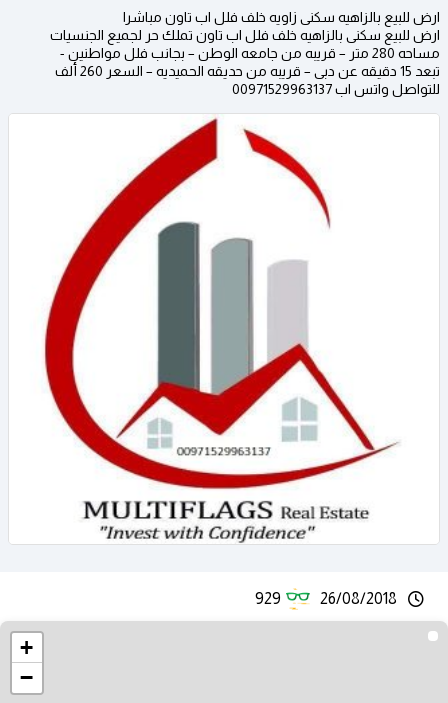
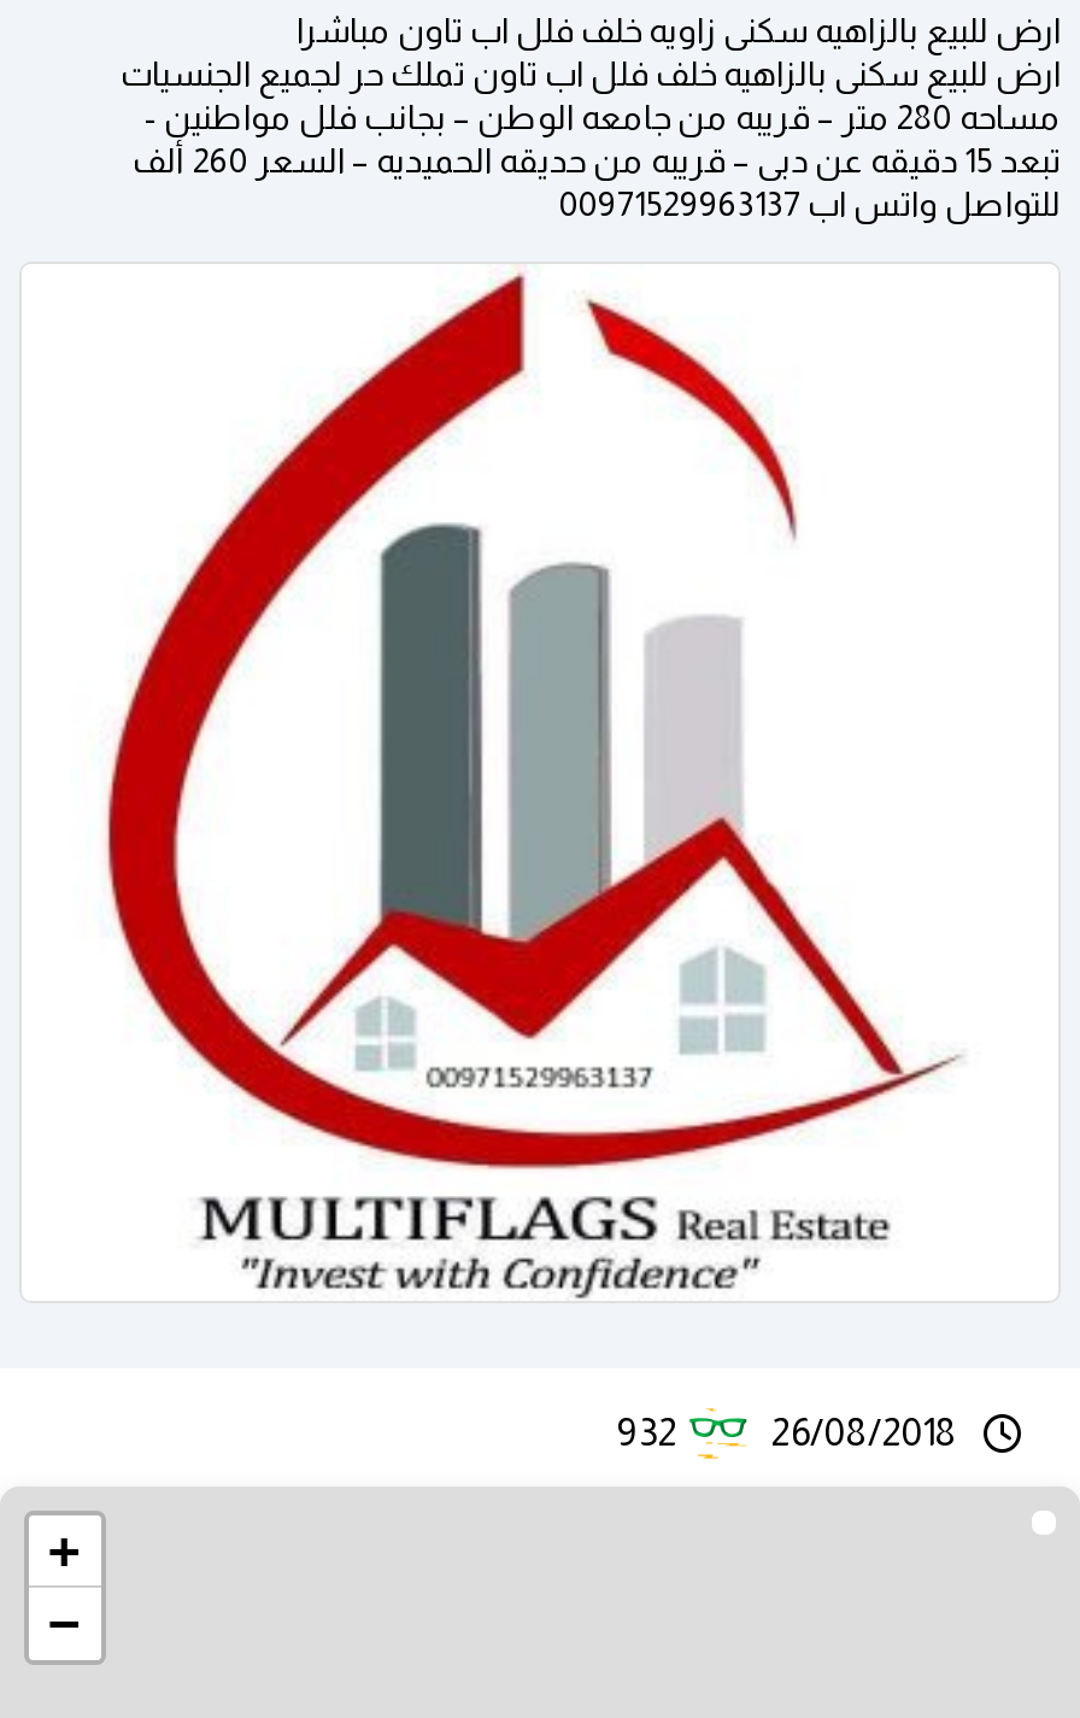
- 929
+ 932
